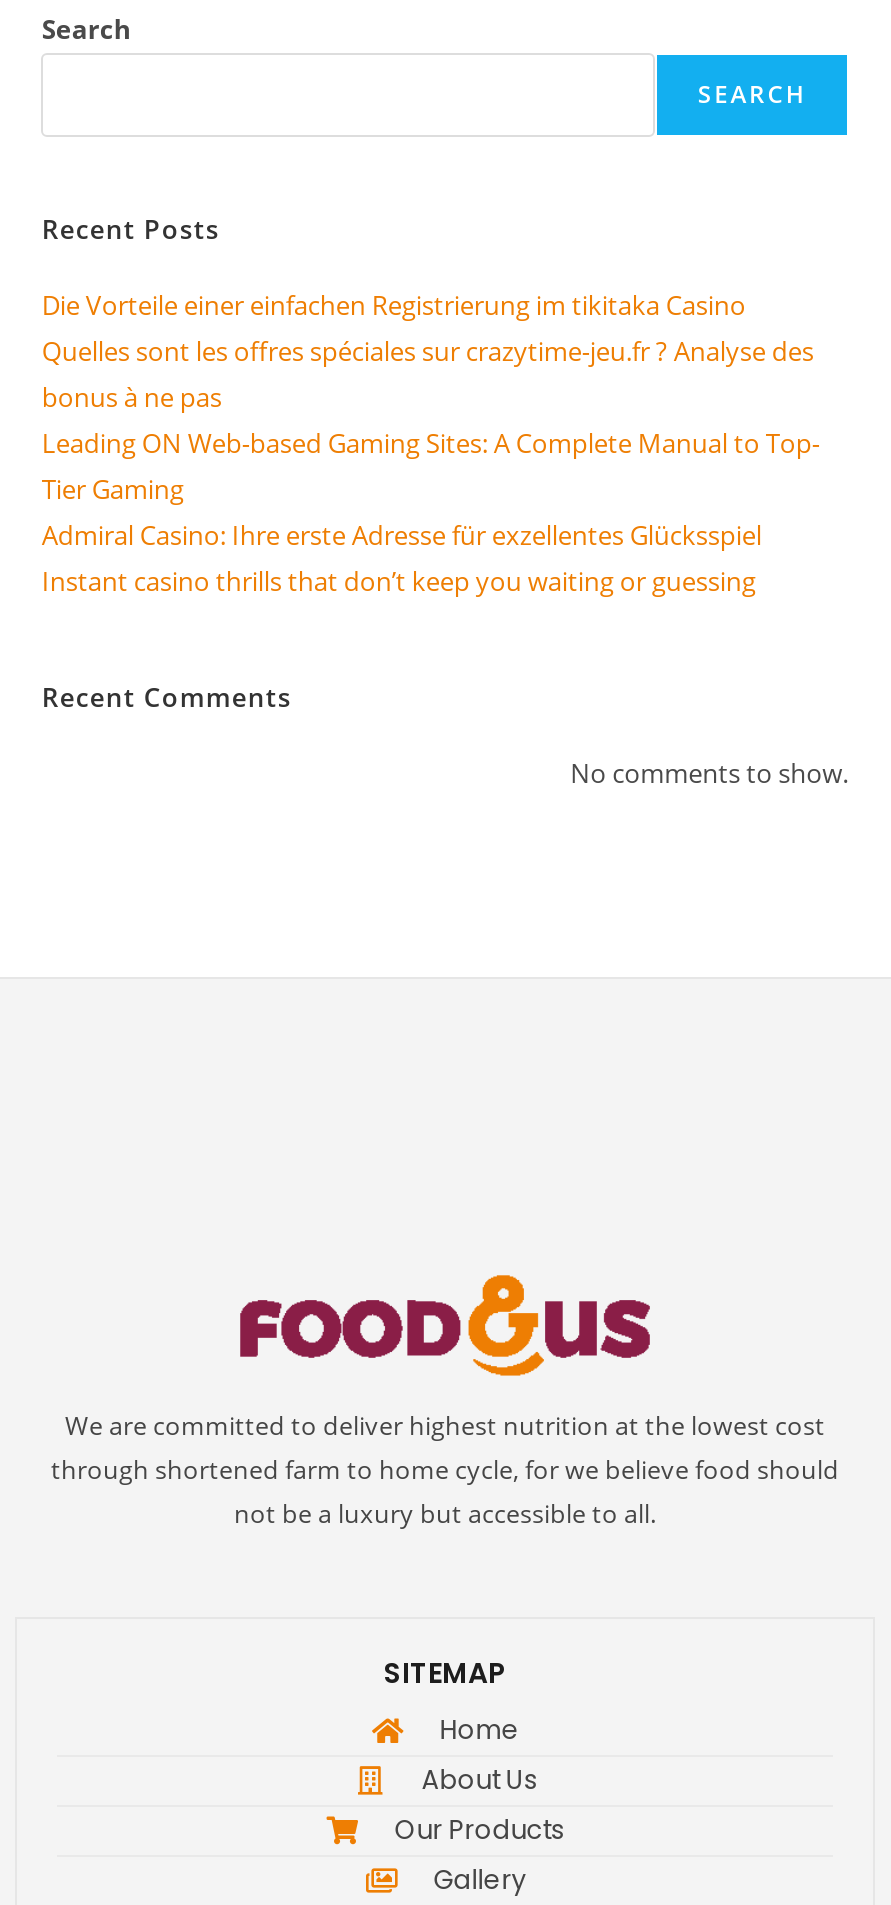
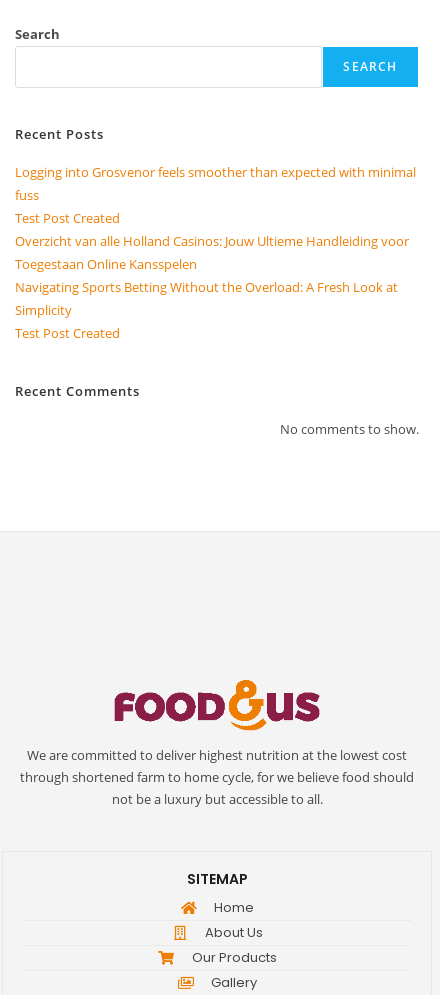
- Die Vorteile einer einfachen Registrierung im tikitaka Casino
- Quelles sont les offres spéciales sur crazytime-jeu.fr ? Analyse des
- bonus à ne pas
- Leading ON Web-based Gaming Sites: A Complete Manual to Top-
- Tier Gaming
- Admiral Casino: Ihre erste Adresse für exzellentes Glücksspiel
- Instant casino thrills that don’t keep you waiting or guessing
+ Logging into Grosvenor feels smoother than expected with minimal
+ fuss
+ Test Post Created
+ Overzicht van alle Holland Casinos: Jouw Ultieme Handleiding voor
+ Toegestaan Online Kansspelen
+ Navigating Sports Betting Without the Overload: A Fresh Look at
+ Simplicity
+ Test Post Created
